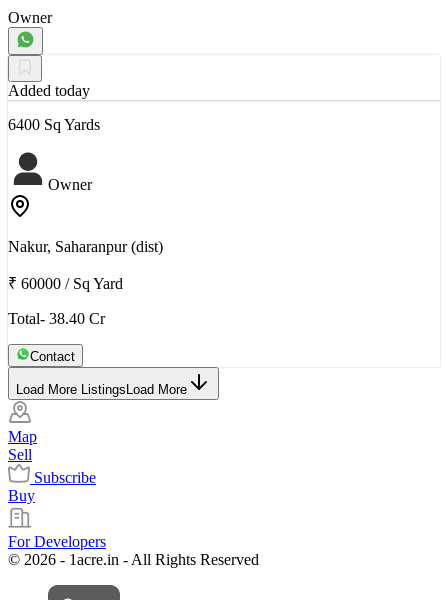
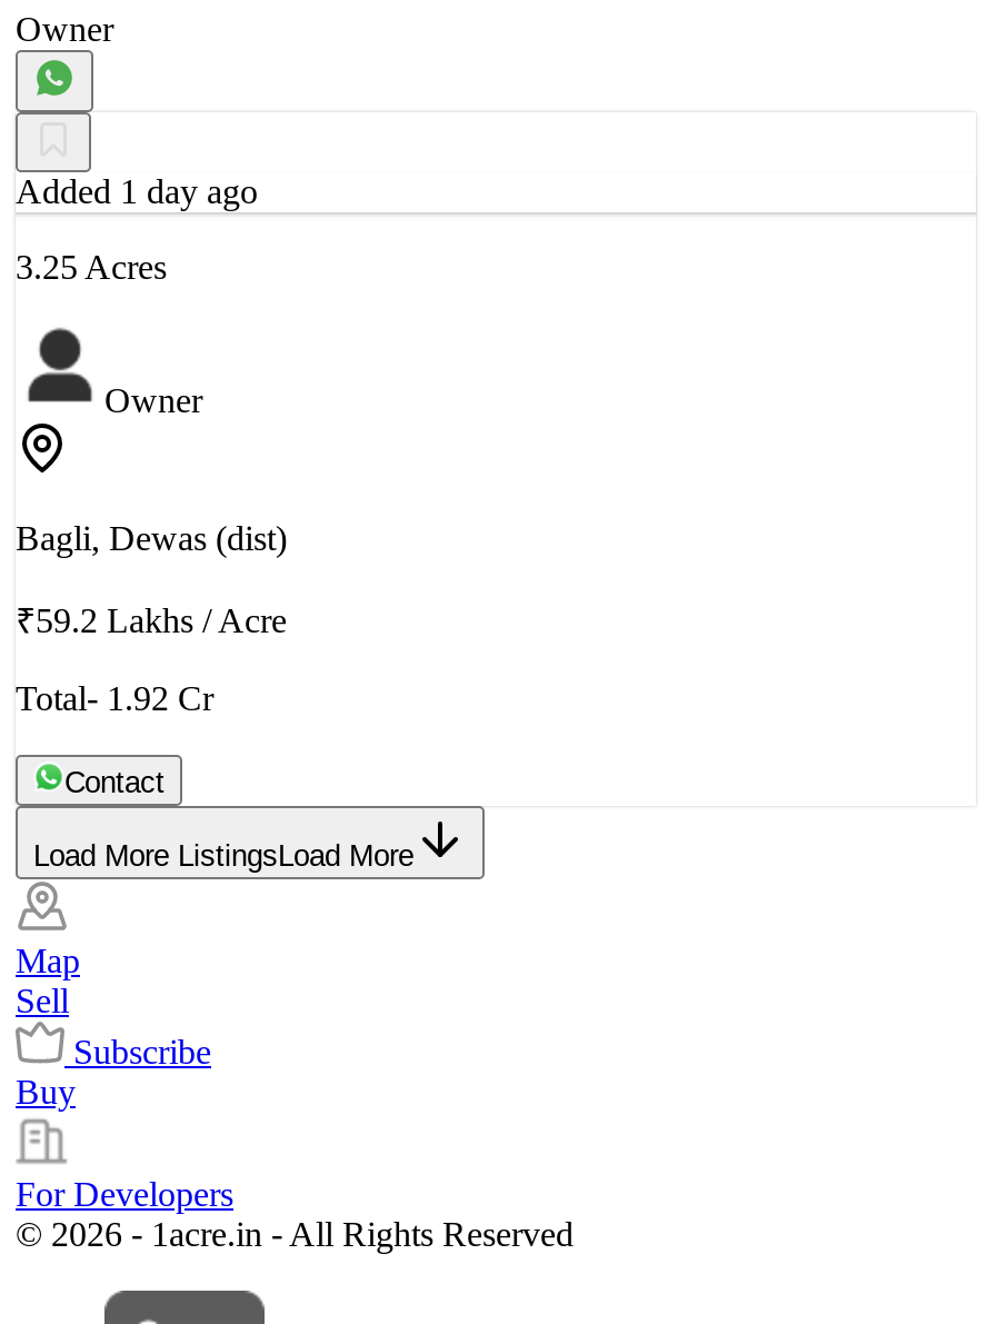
- Added today
+ Added 1 day ago

- 6400 Sq Yards
+ 3.25 Acres

- Nakur, Saharanpur (dist)
+ Bagli, Dewas (dist)

- ₹ 60000 / Sq Yard
+ ₹59.2 Lakhs / Acre

- Total- 38.40 Cr
+ Total- 1.92 Cr
